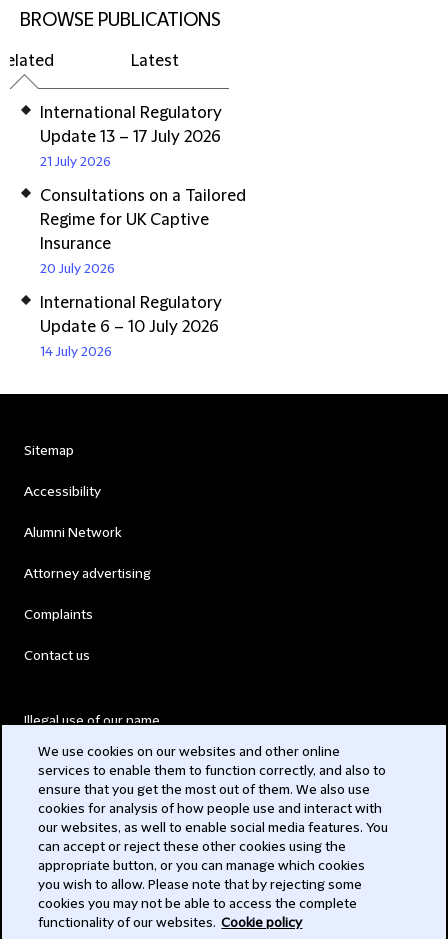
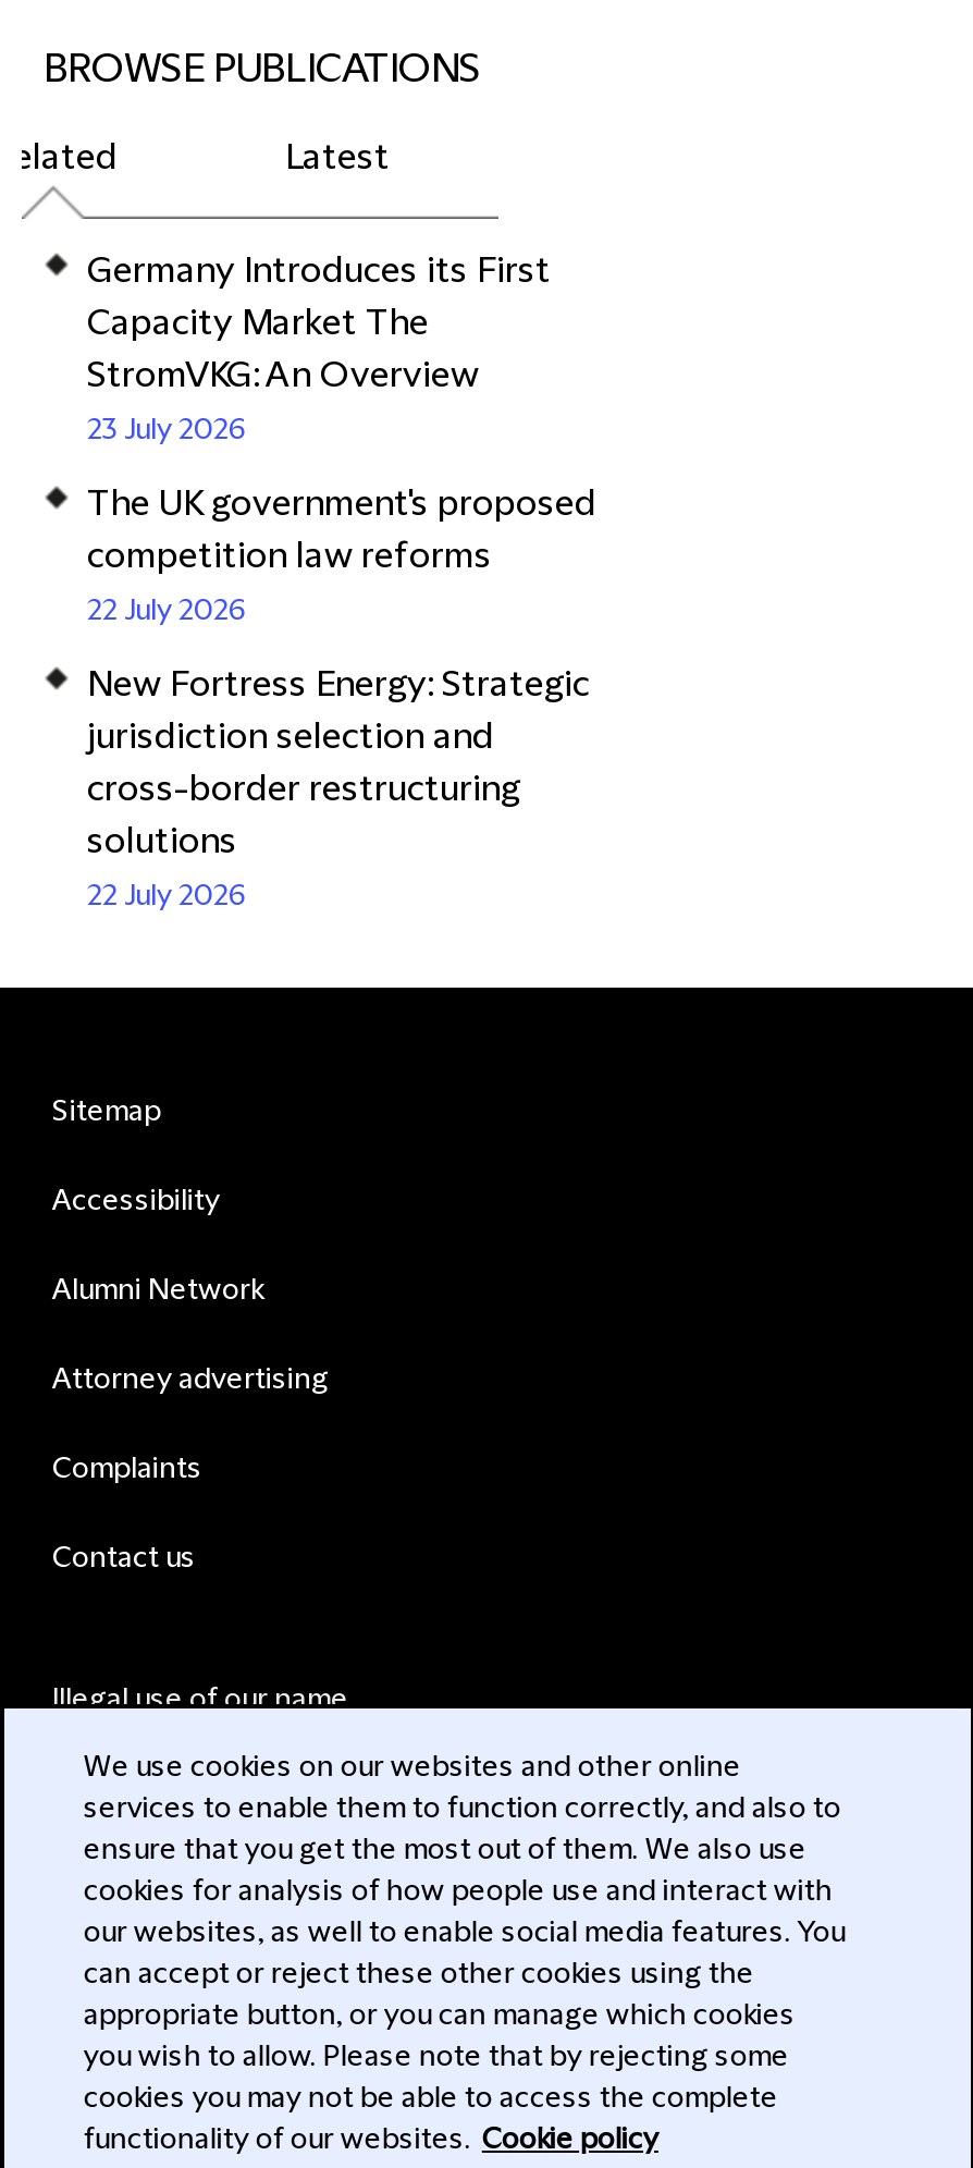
- International Regulatory
- Update 13 – 17 July 2026
- 21 July 2026
+ Germany Introduces its First
+ Capacity Market The
+ StromVKG: An Overview
+ 23 July 2026

- Consultations on a Tailored
- Regime for UK Captive
- Insurance
- 20 July 2026
+ The UK government's proposed
+ competition law reforms
+ 22 July 2026

- International Regulatory
- Update 6 – 10 July 2026
- 14 July 2026
+ New Fortress Energy: Strategic
+ jurisdiction selection and
+ cross-border restructuring
+ solutions
+ 22 July 2026
